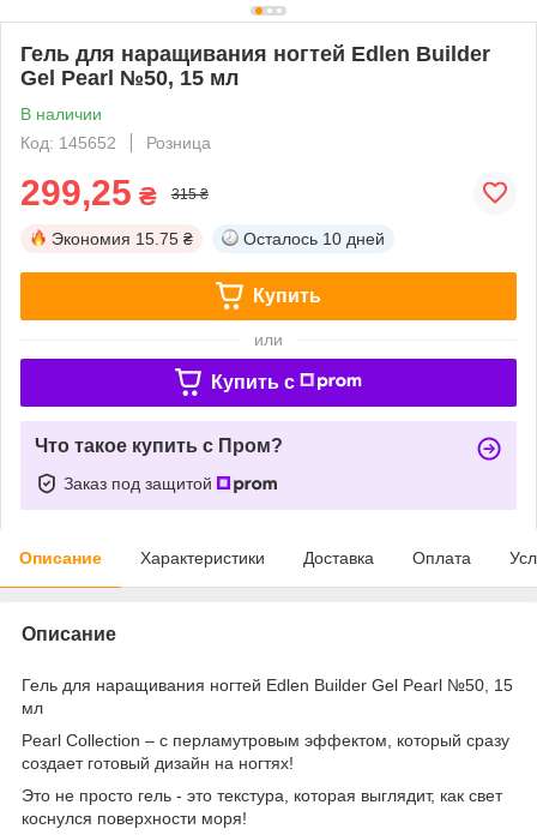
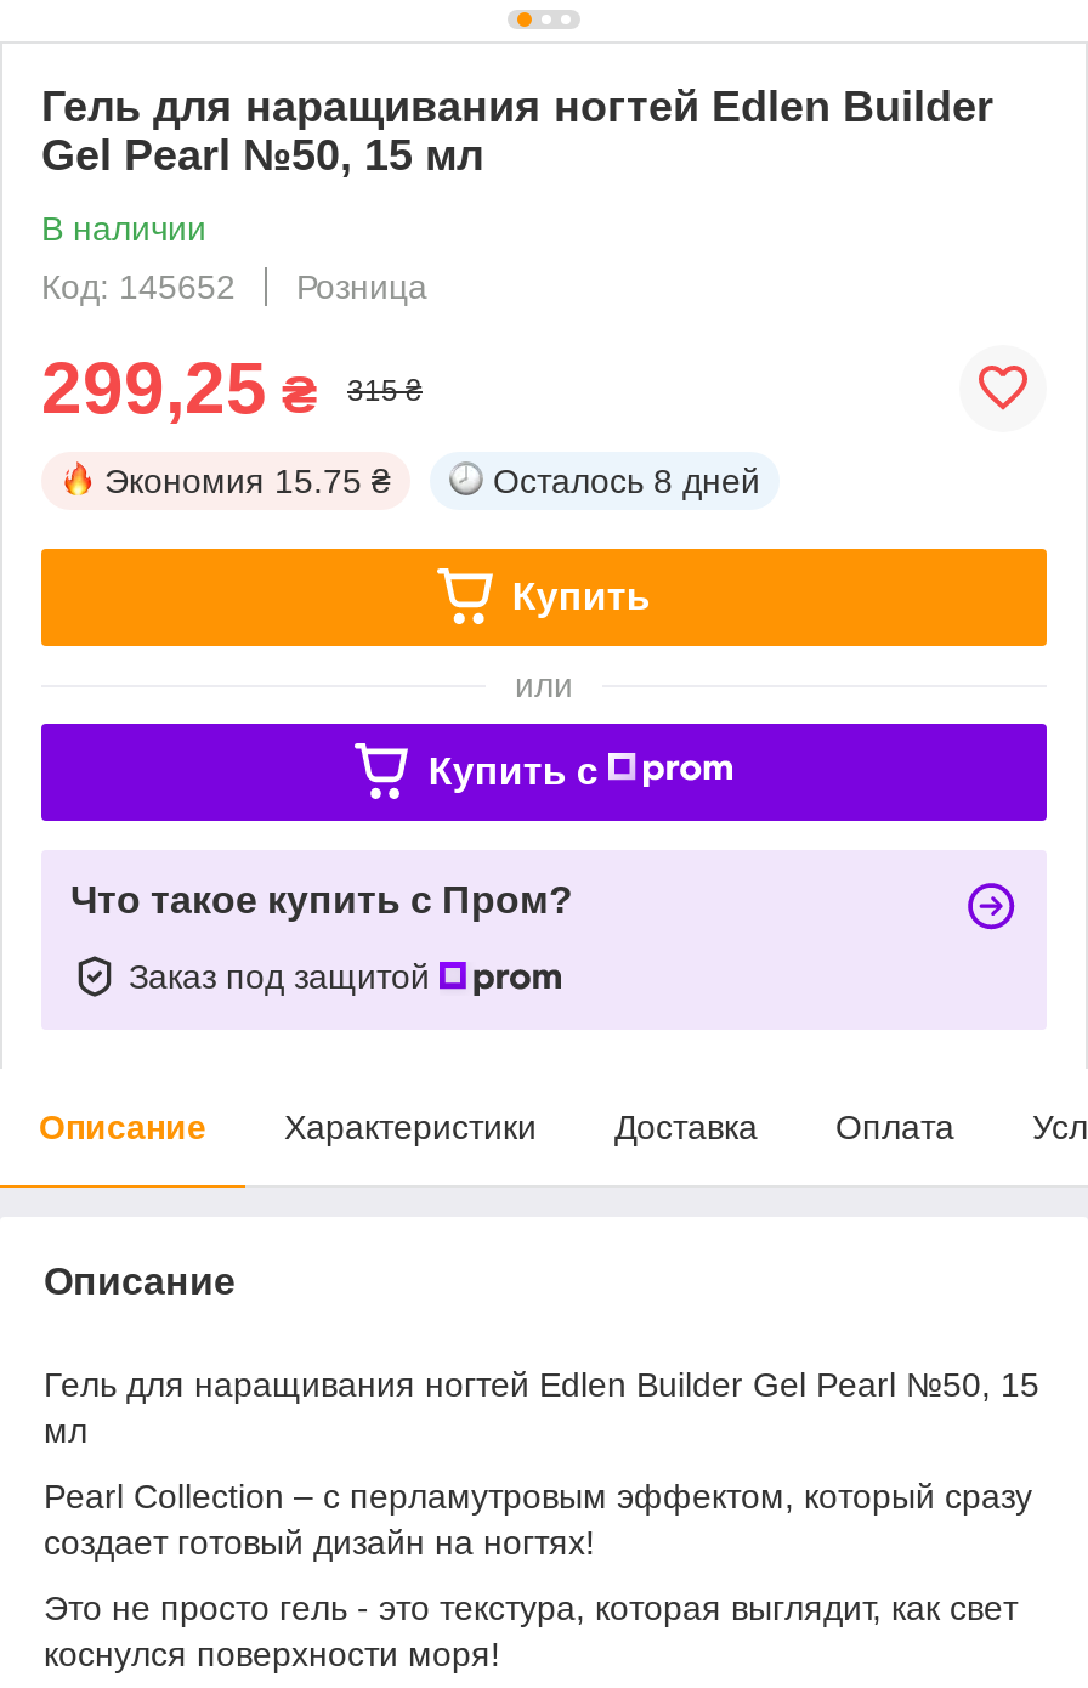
- Осталось 10 дней
+ Осталось 8 дней
